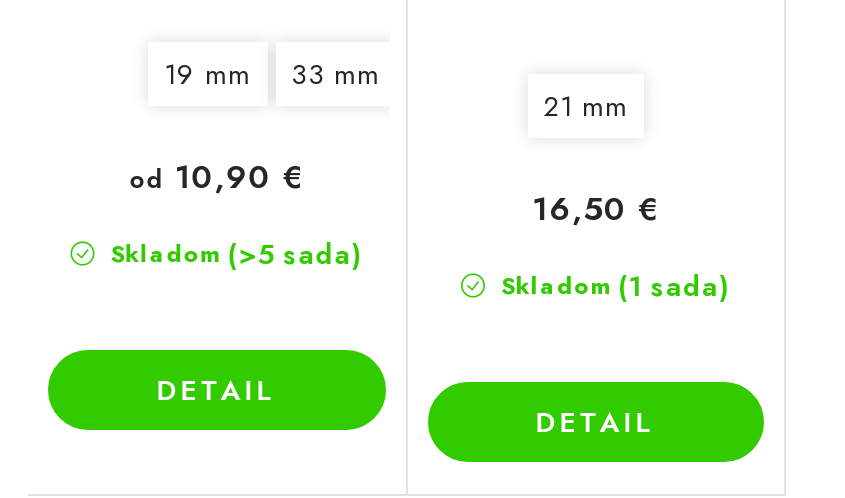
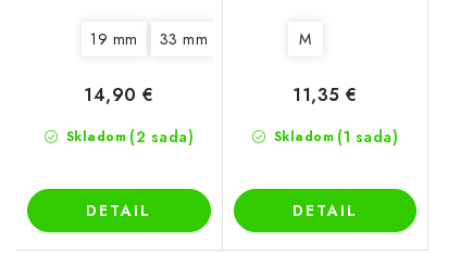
- 21 mm
+ M

- od 10,90 €
+ 14,90 €

- 16,50 €
+ 11,35 €

- Skladom (>5 sada)
+ Skladom (2 sada)
